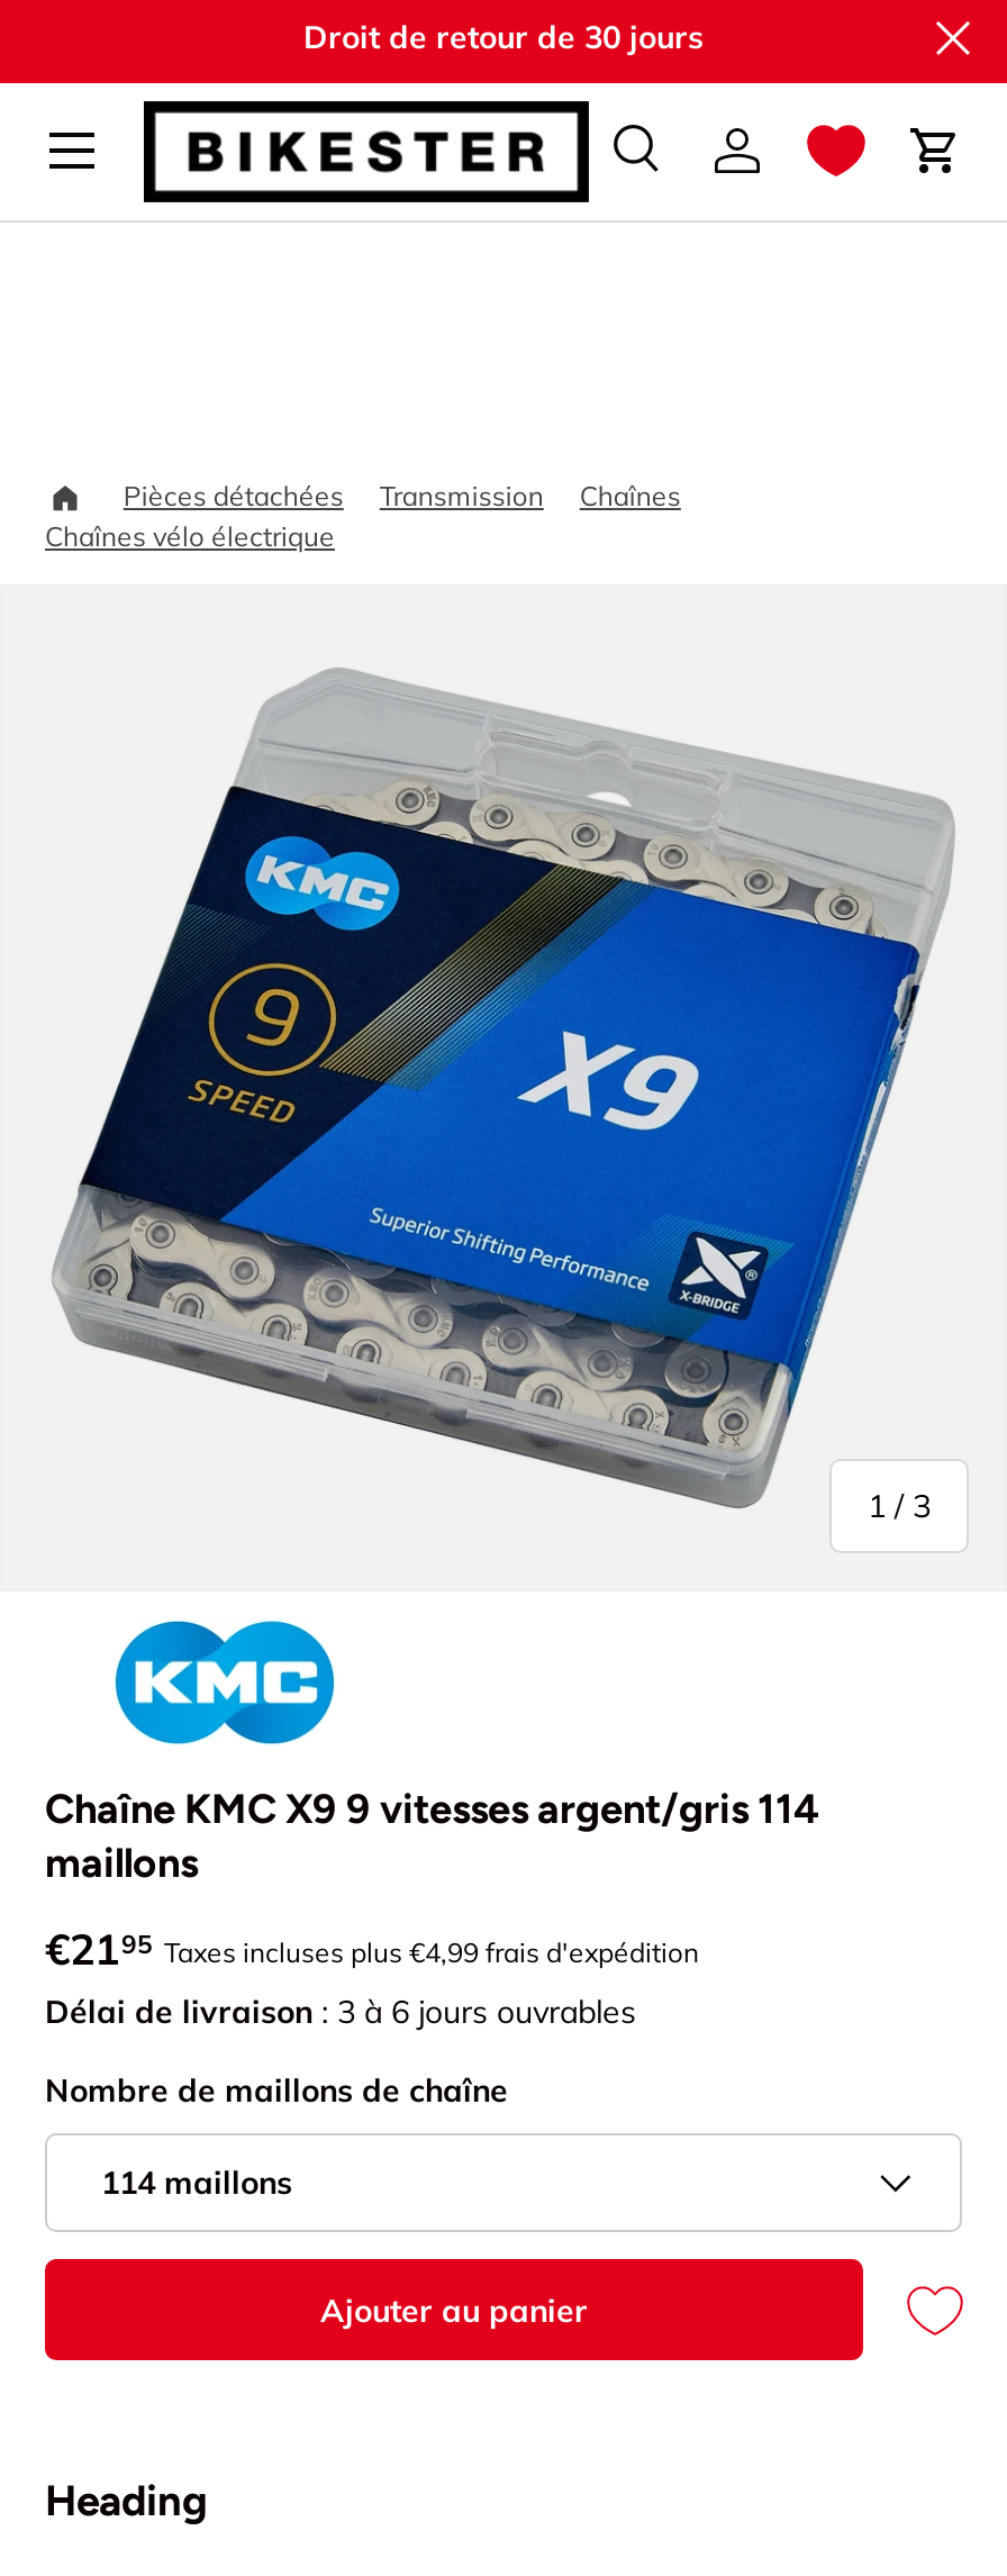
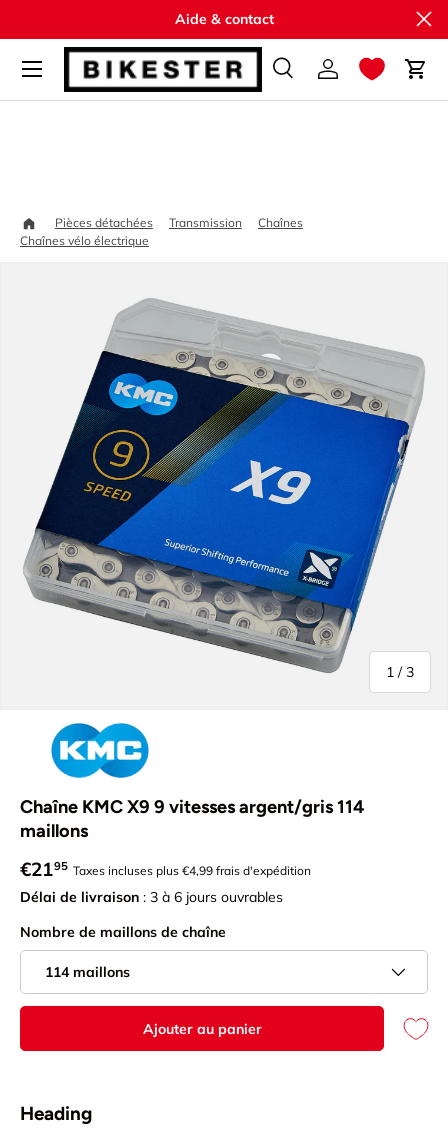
- Droit de retour de 30 jours
+ Aide & contact
